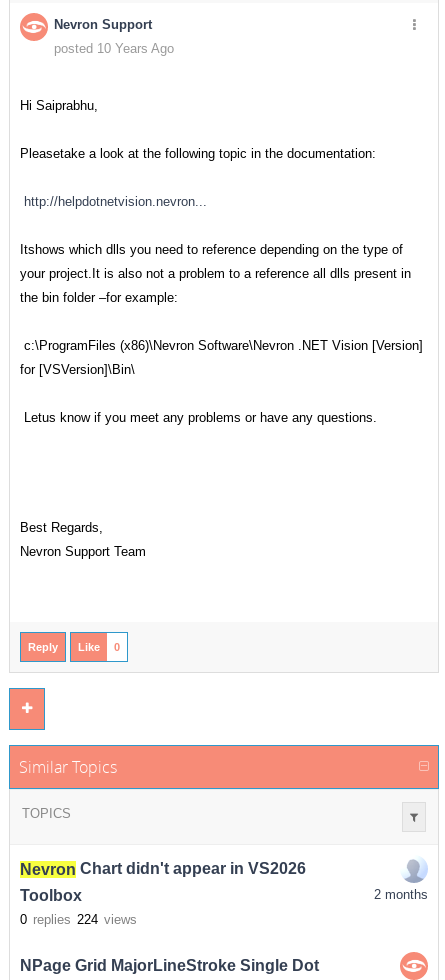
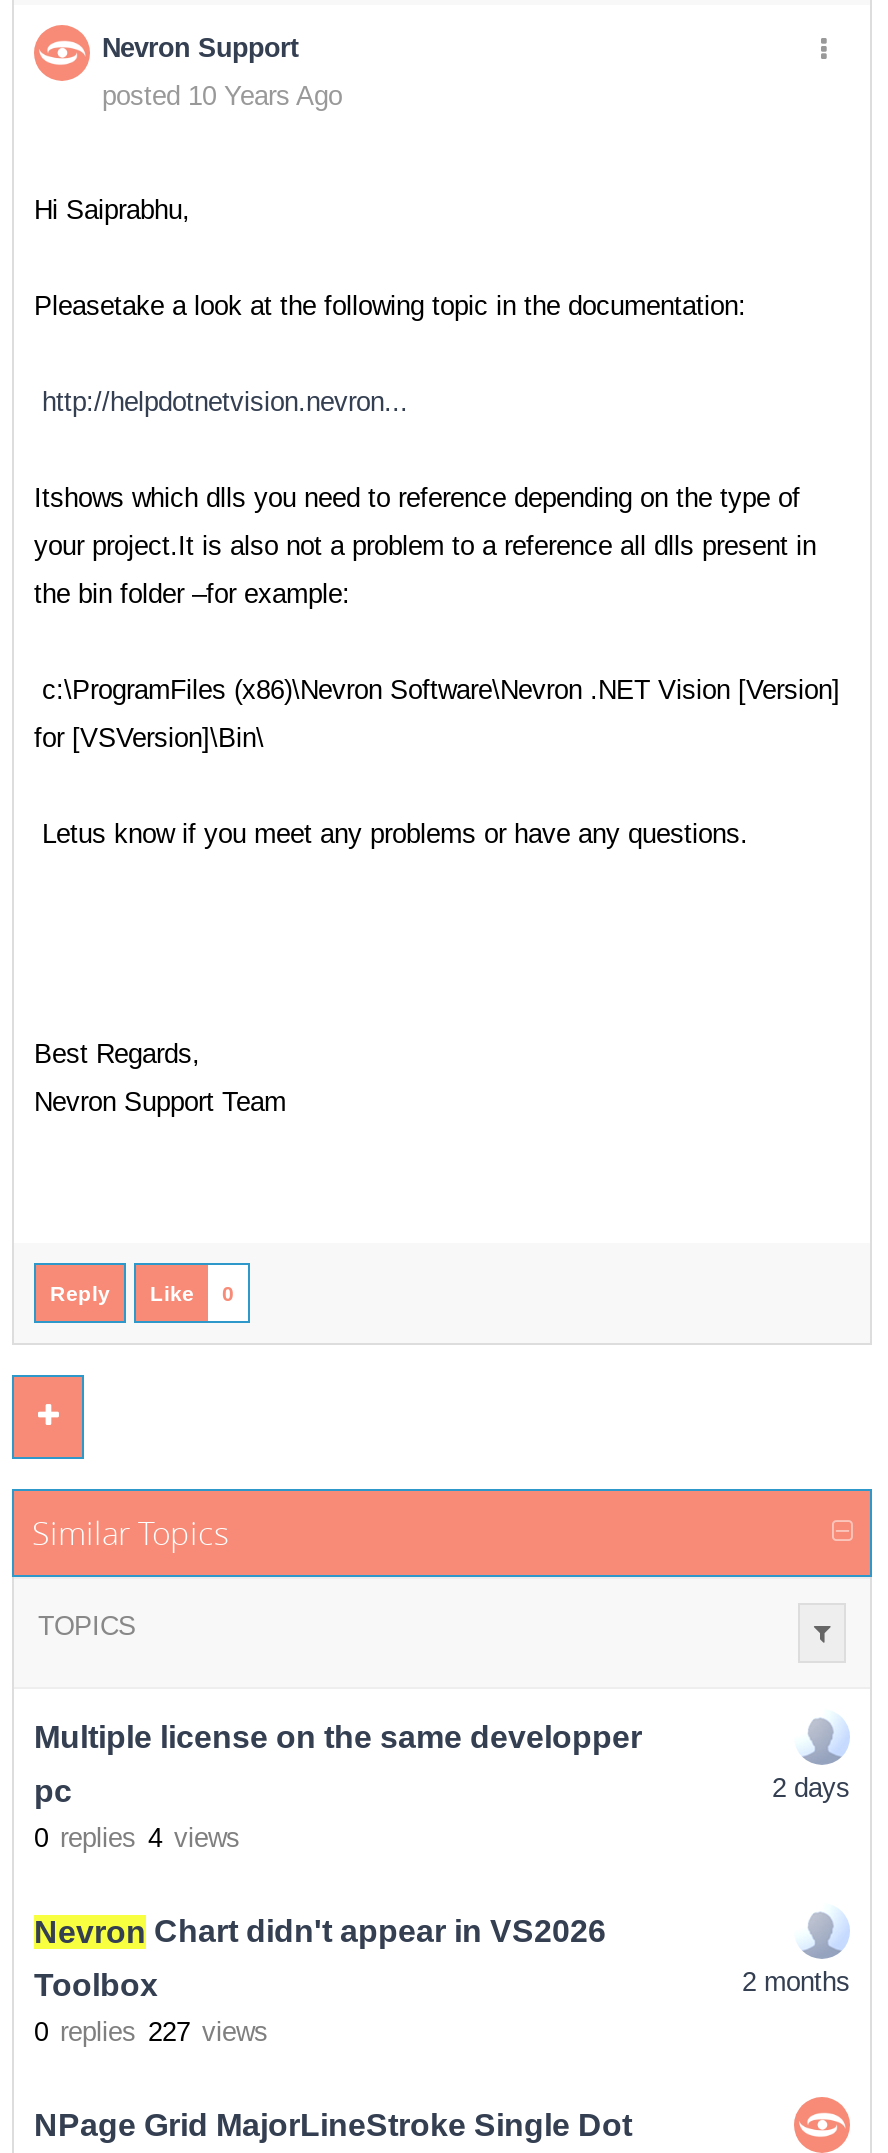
+ Multiple license on the same developper
+ pc
+ 0 replies 4 views

+ 2 days

- 0 replies 224 views
+ 0 replies 227 views
